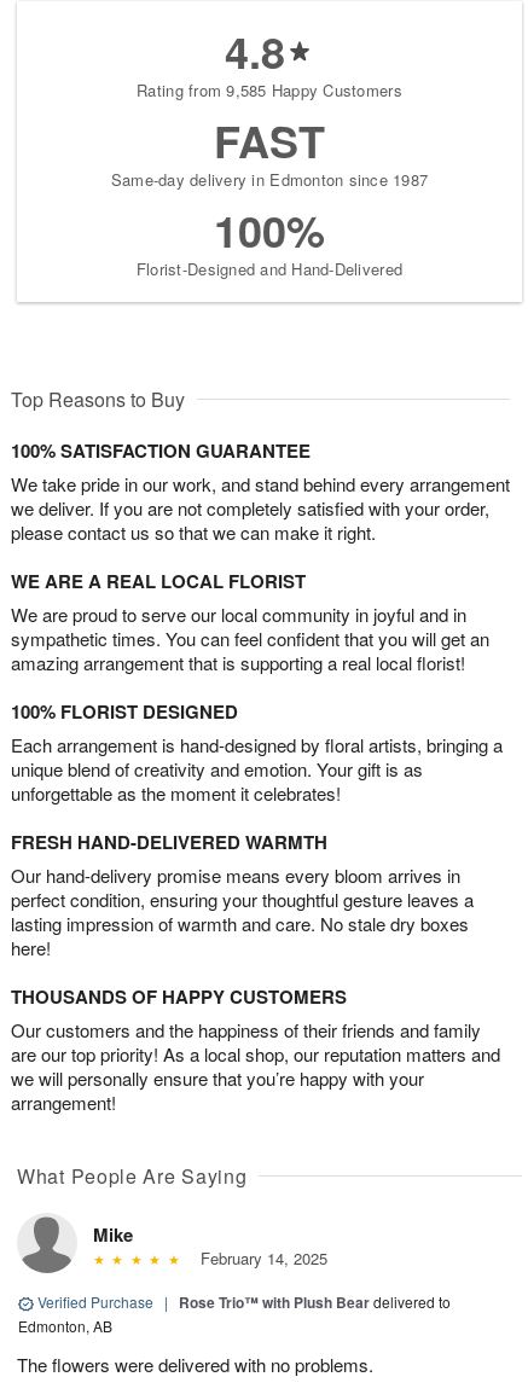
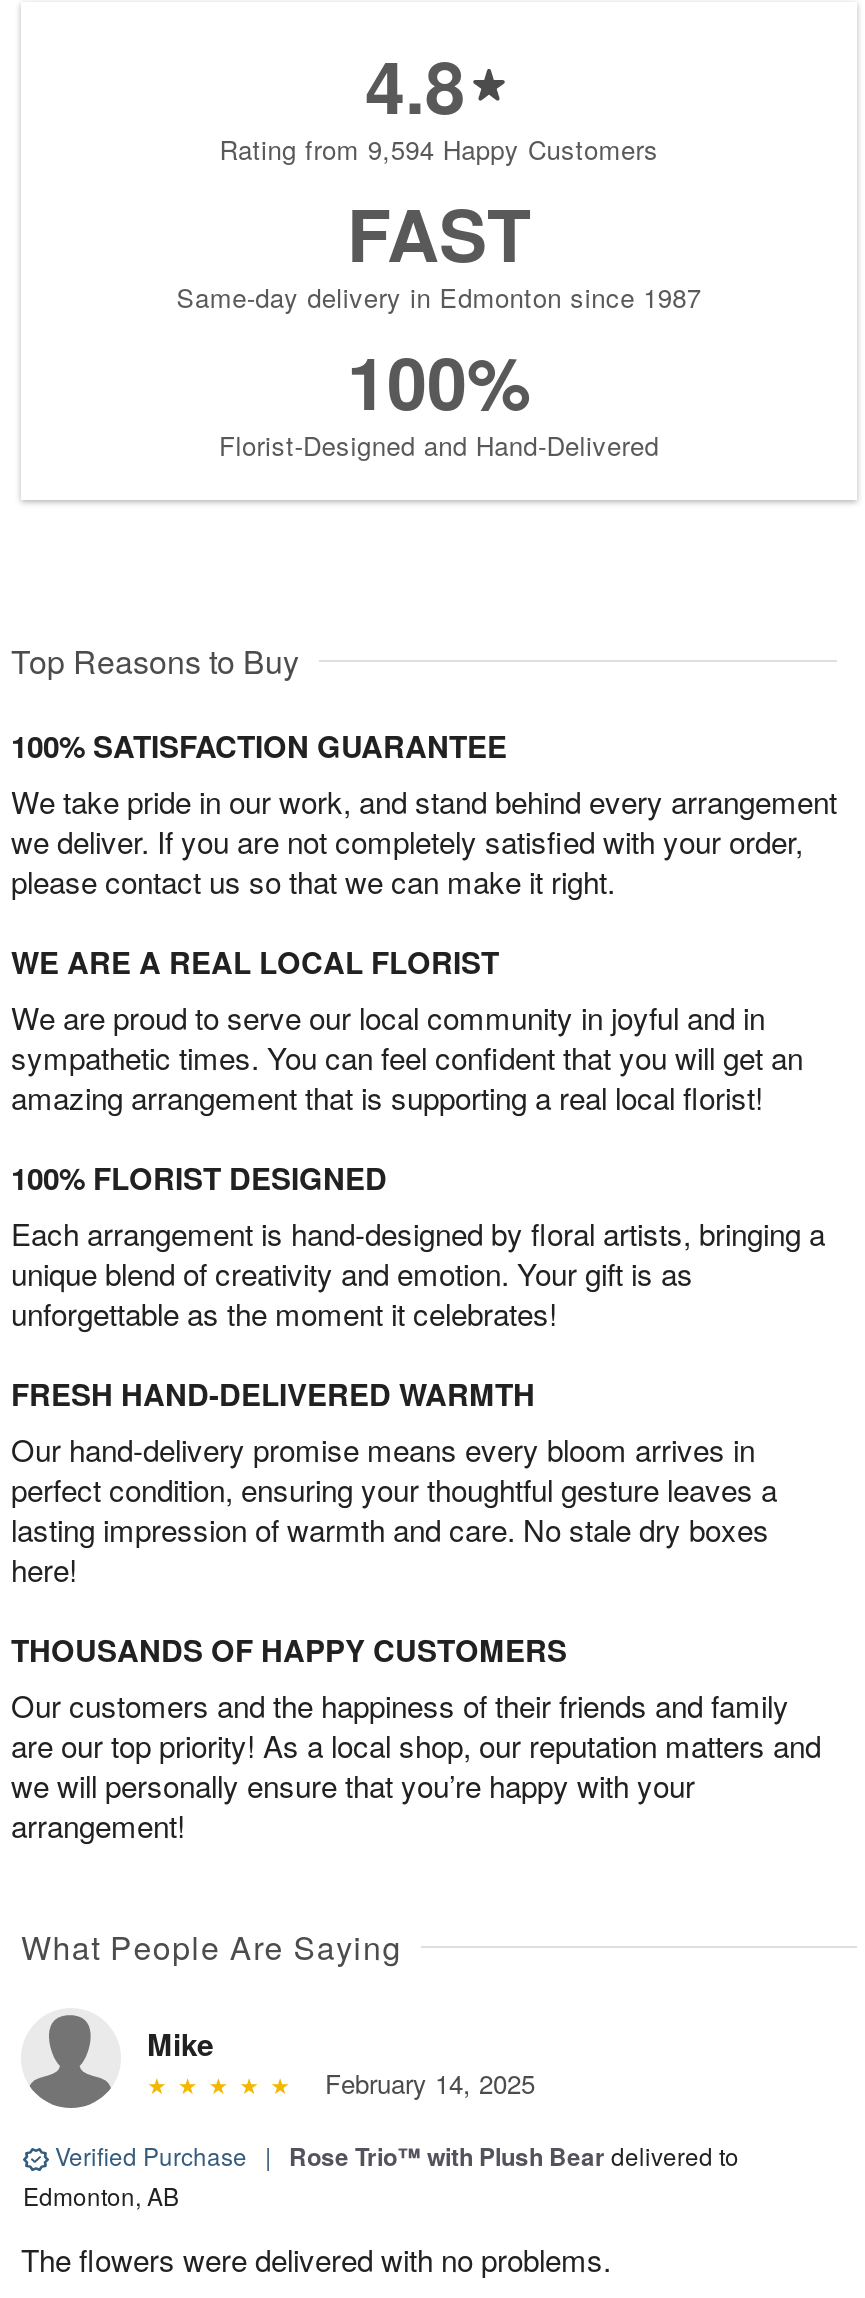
- Rating from 9,585 Happy Customers
+ Rating from 9,594 Happy Customers
